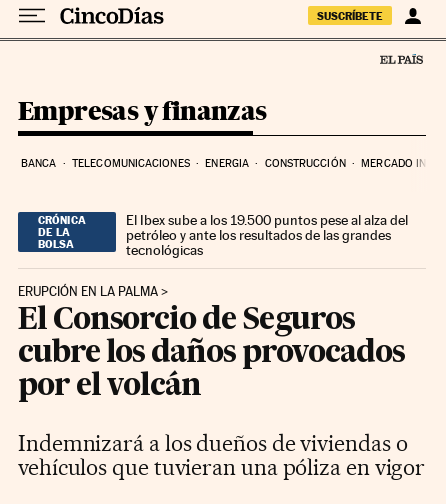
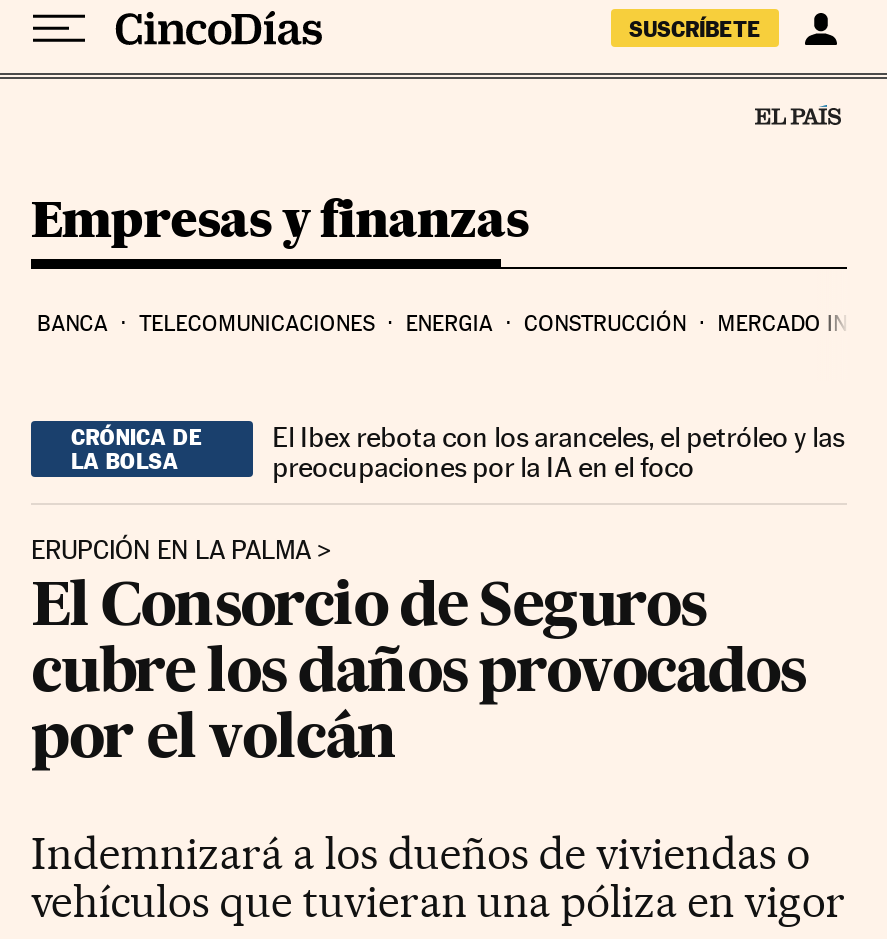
- El Ibex sube a los 19.500 puntos pese al alza del
- petróleo y ante los resultados de las grandes
- tecnológicas
+ El Ibex rebota con los aranceles, el petróleo y las
+ preocupaciones por la IA en el foco
